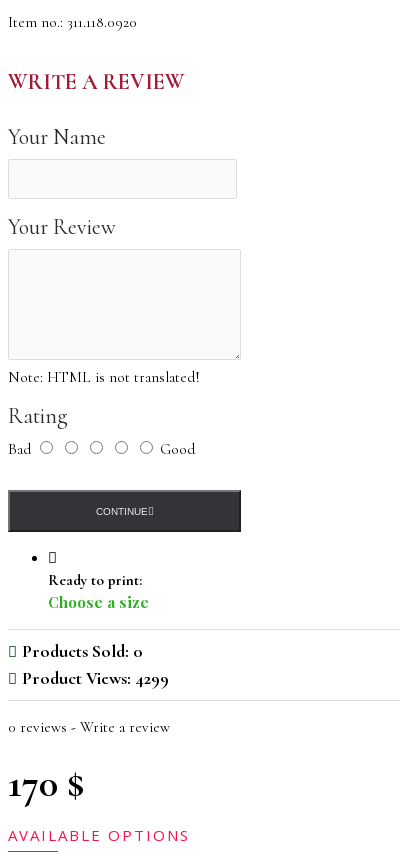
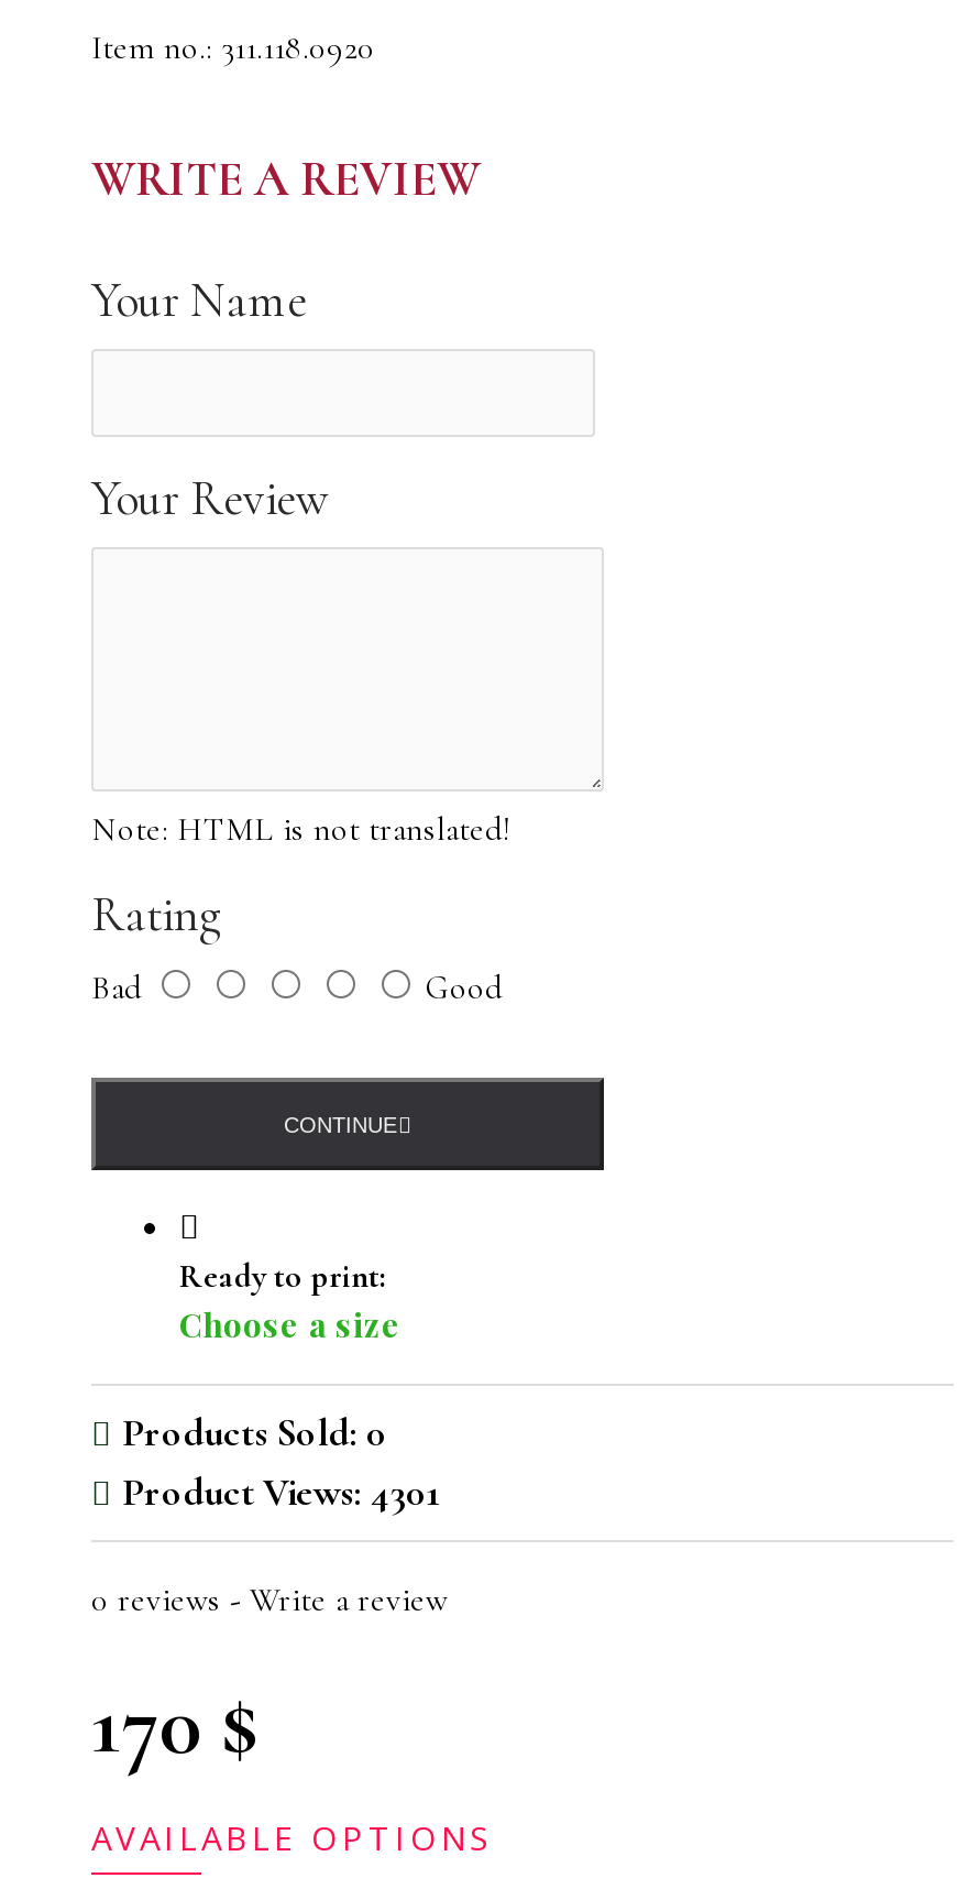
- Product Views: 4299
+ Product Views: 4301
